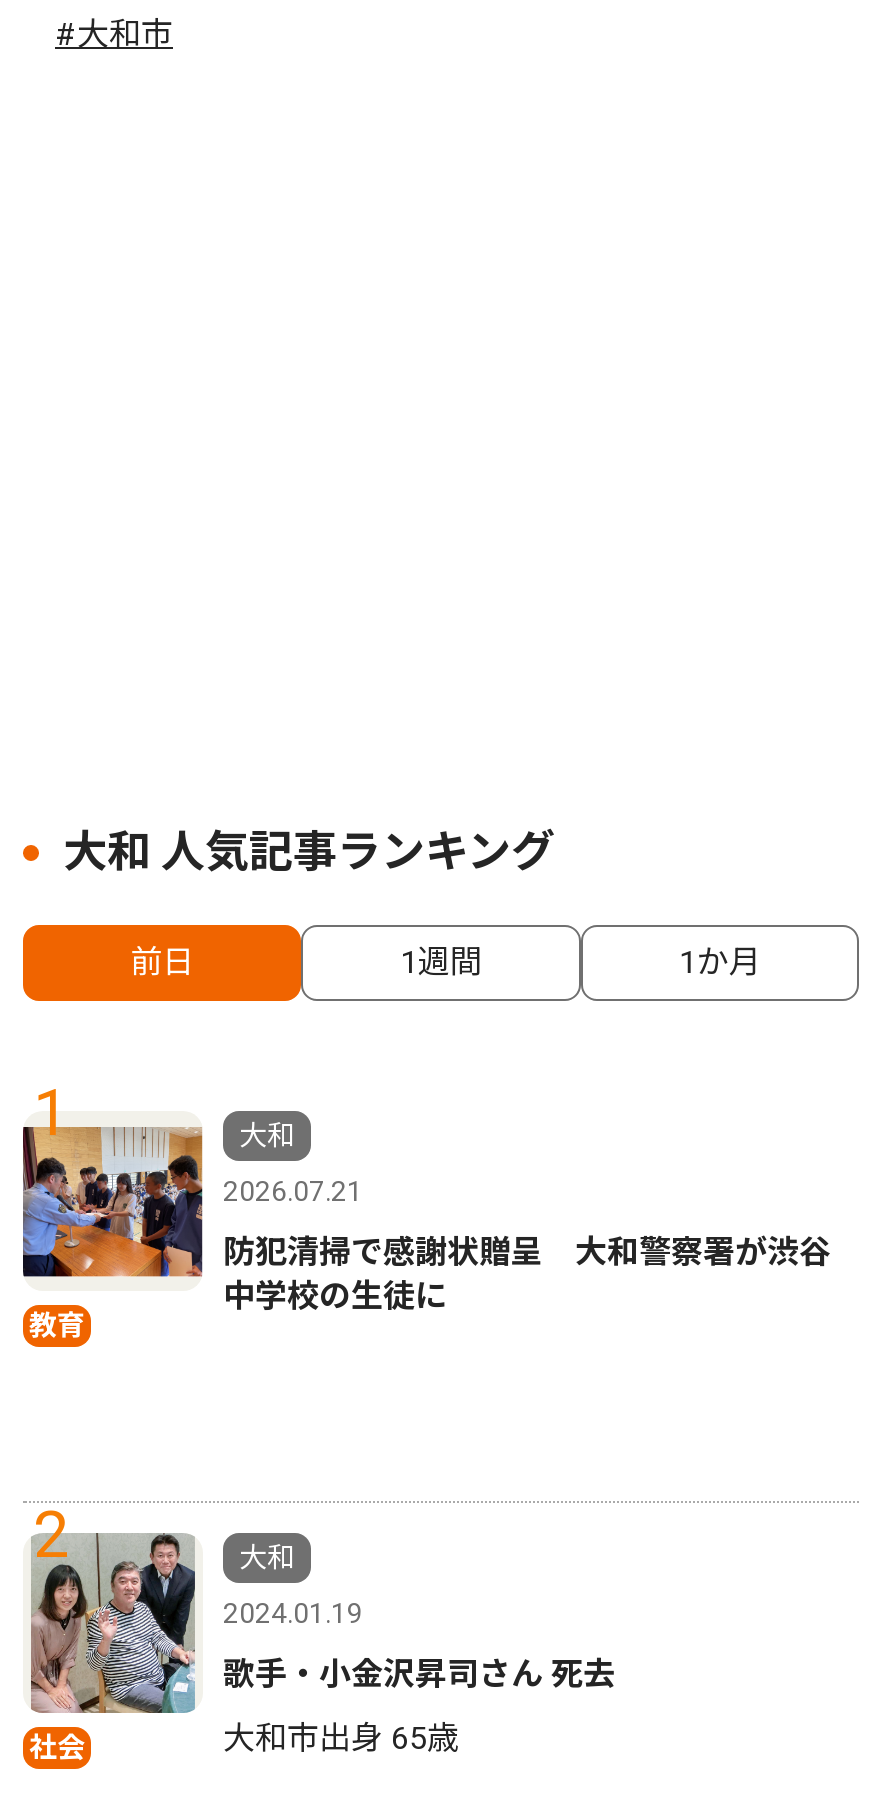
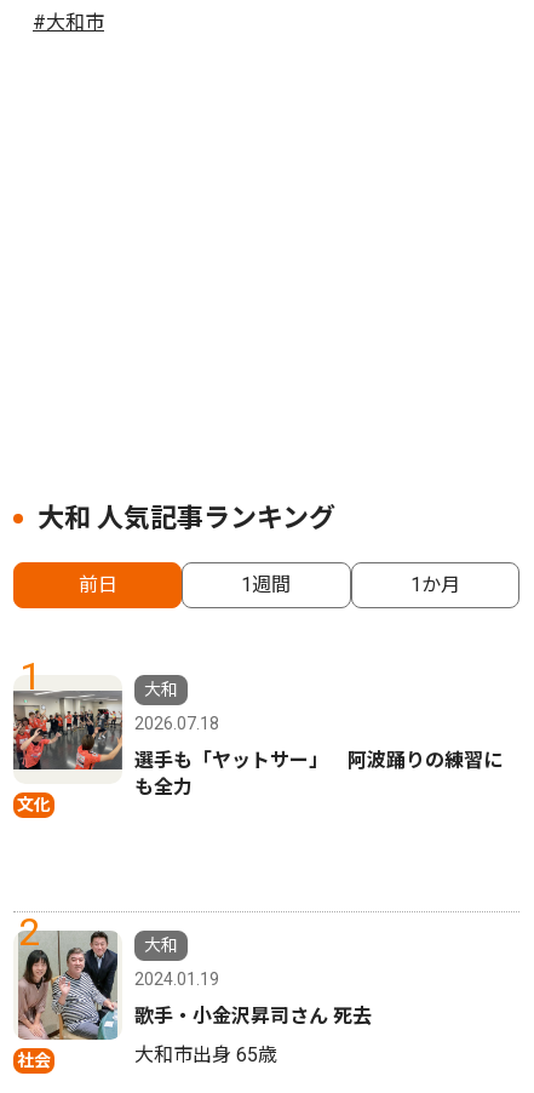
- [image]
- 2026.07.21
+ [image]
+ 2026.07.18

- 防犯清掃で感謝状贈呈 大和警察署が渋谷
- 中学校の生徒に
+ 選手も「ヤットサー」 阿波踊りの練習に
+ も全力

- 教育
+ 文化
